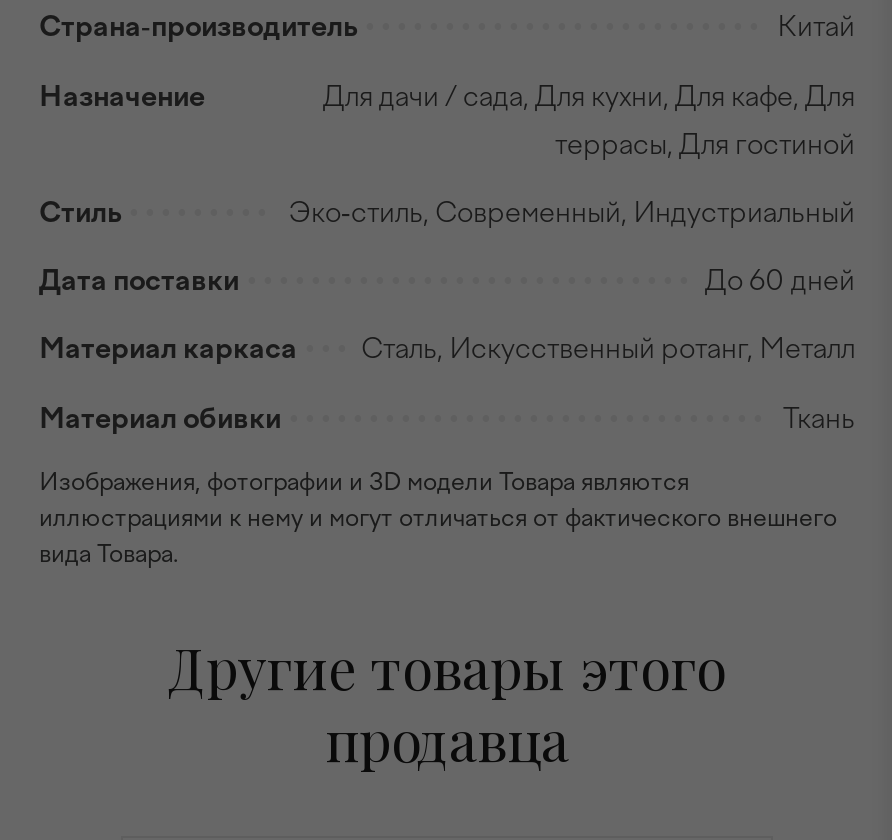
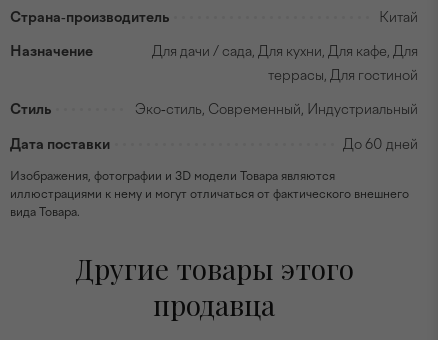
- Материал каркаса
- Сталь, Искусственный ротанг, Металл
- Материал обивки
- Ткань
